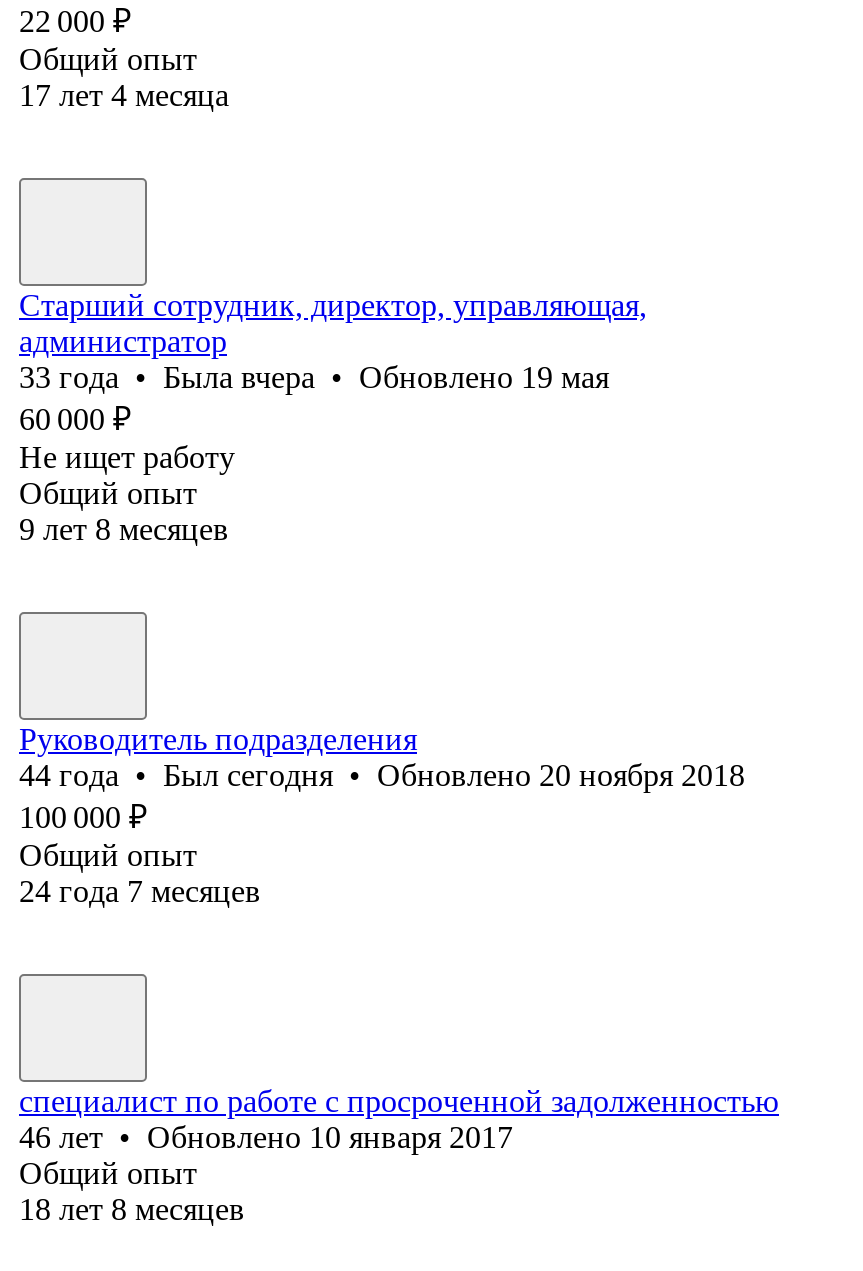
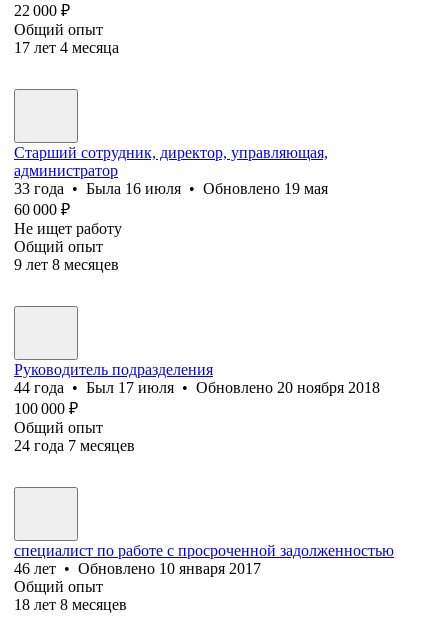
- 33 года • Была вчера • Обновлено 19 мая
+ 33 года • Была 16 июля • Обновлено 19 мая

- 44 года • Был сегодня • Обновлено 20 ноября 2018
+ 44 года • Был 17 июля • Обновлено 20 ноября 2018
